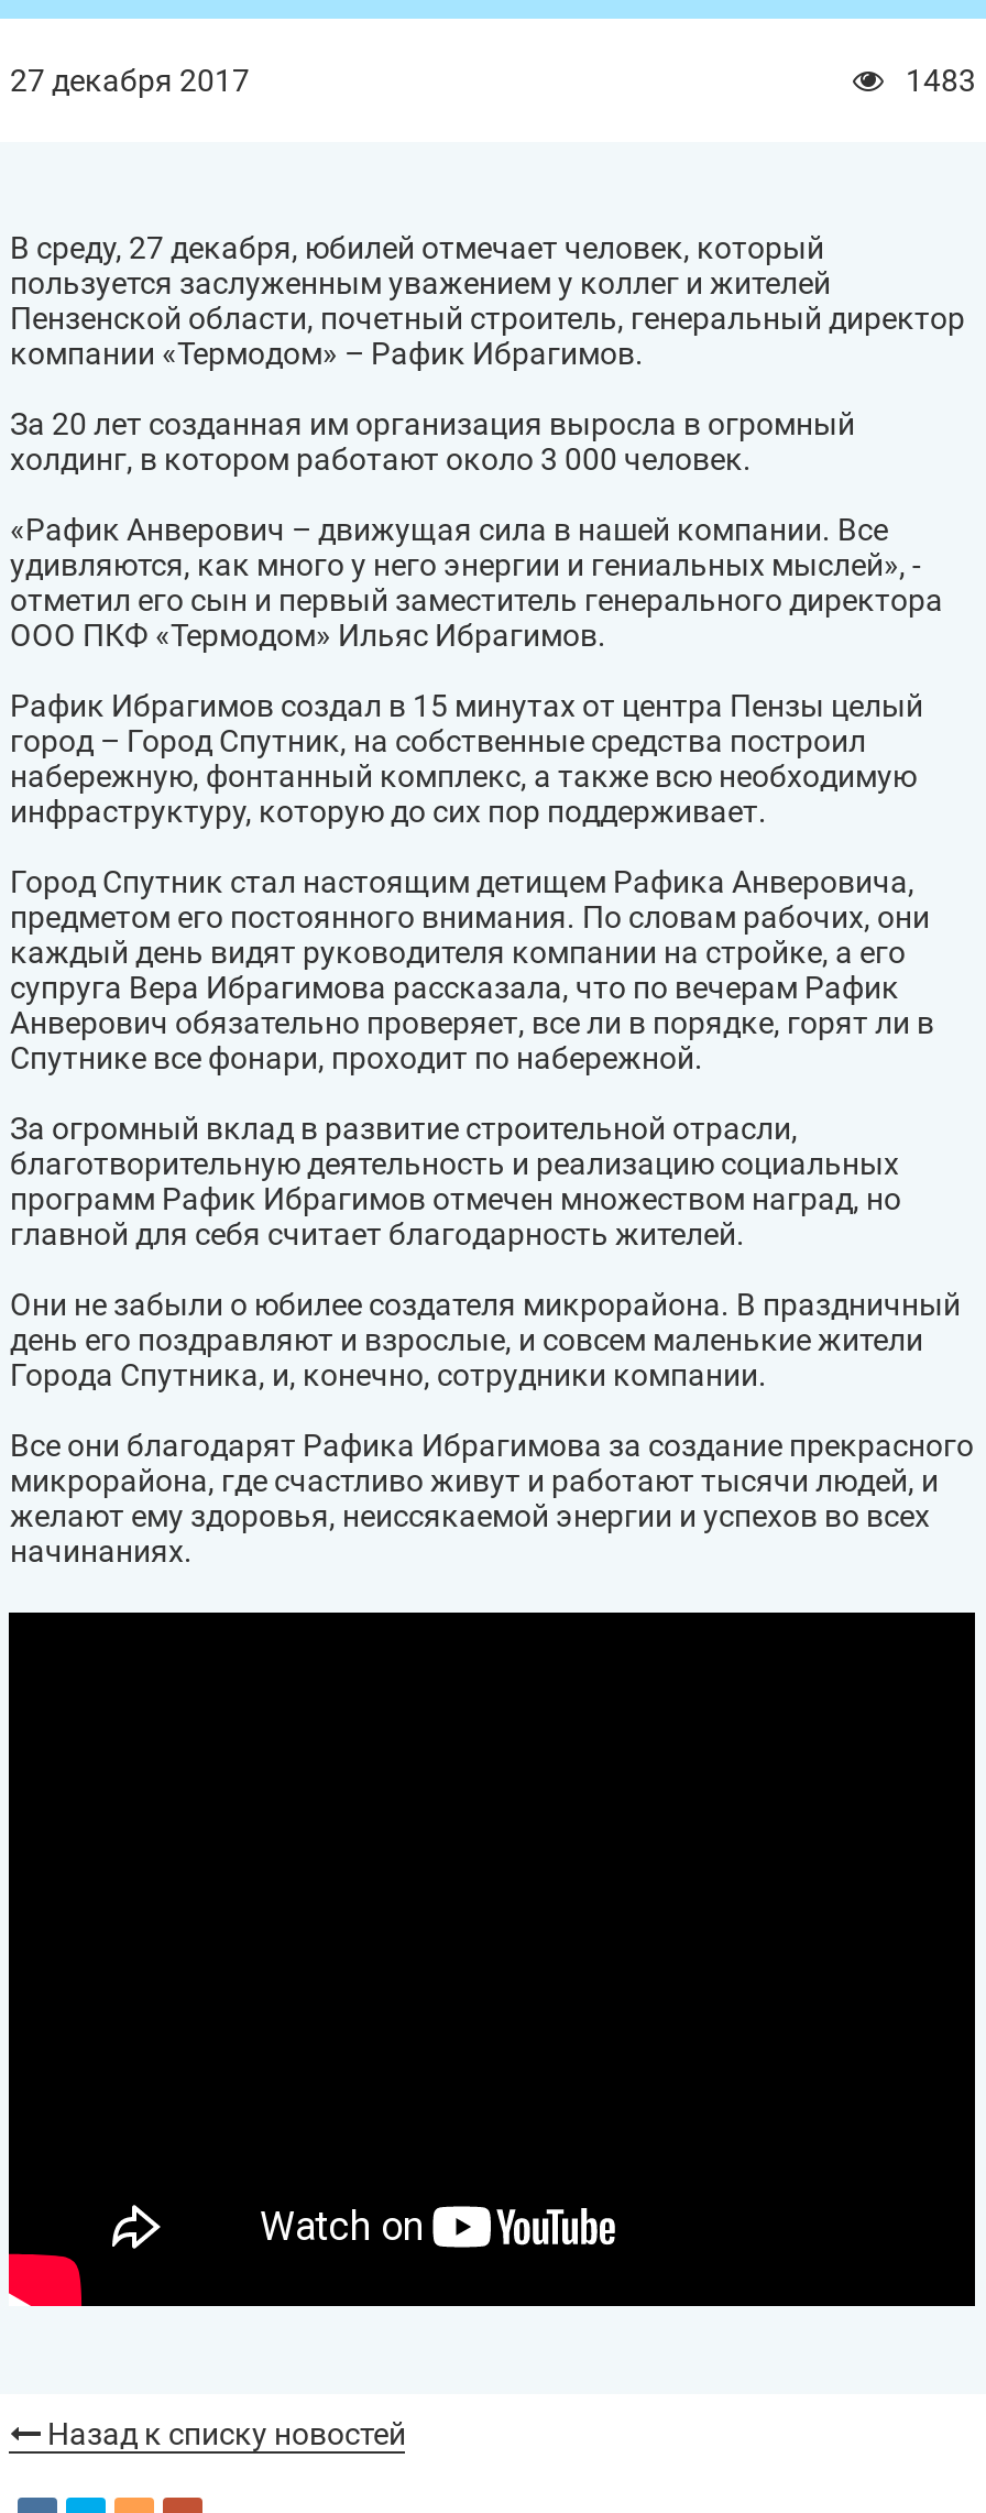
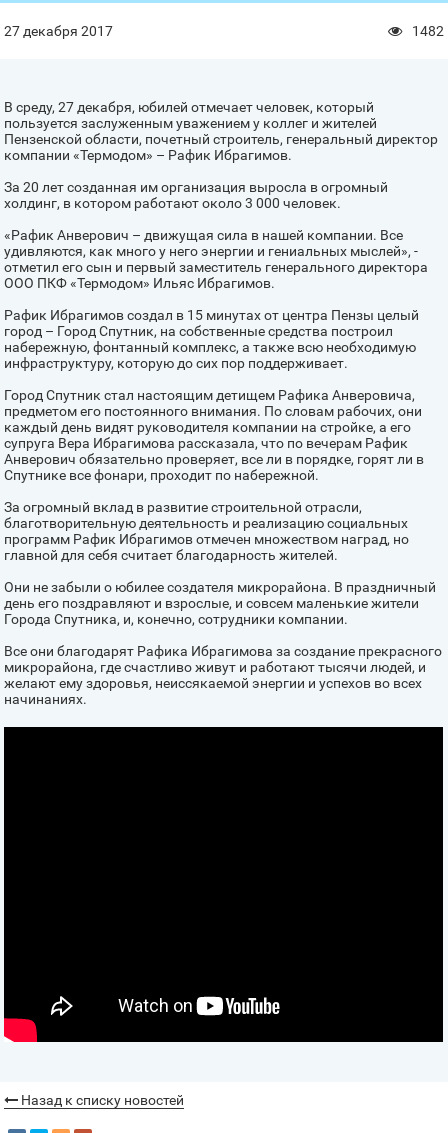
- 1483
+ 1482
